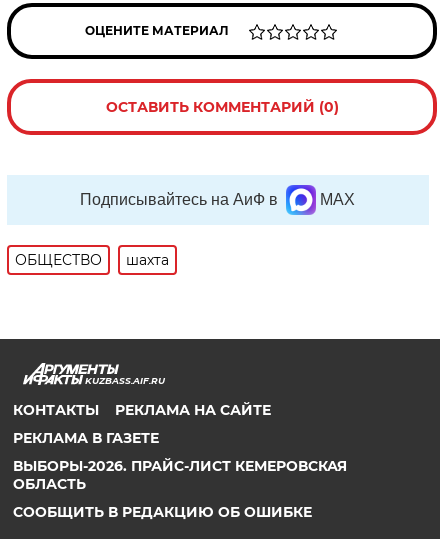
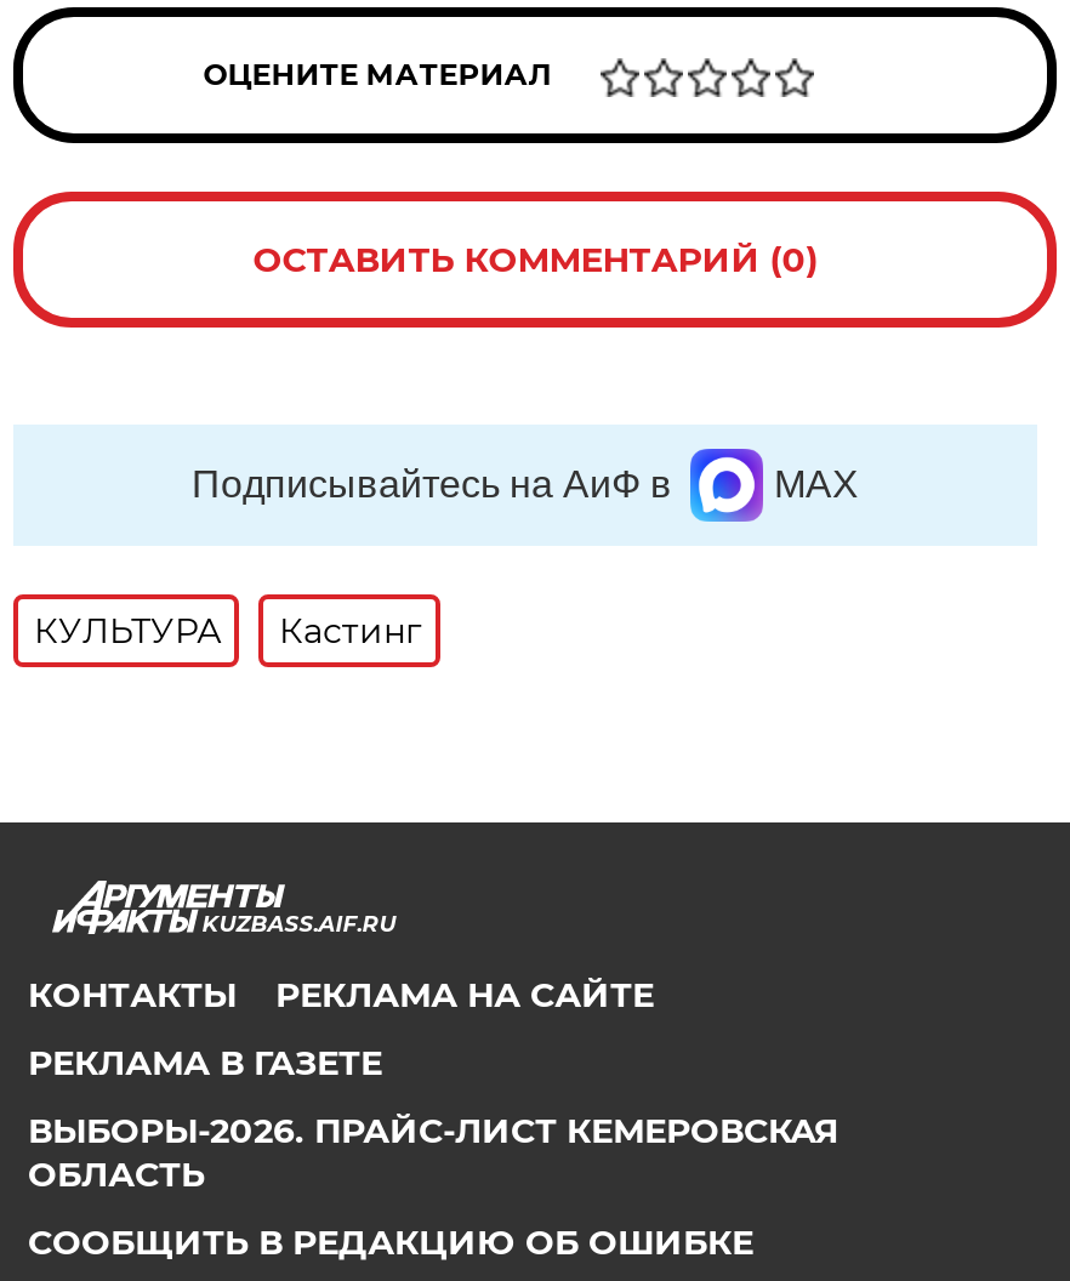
- ОБЩЕСТВО
- шахта
+ КУЛЬТУРА
+ Кастинг
